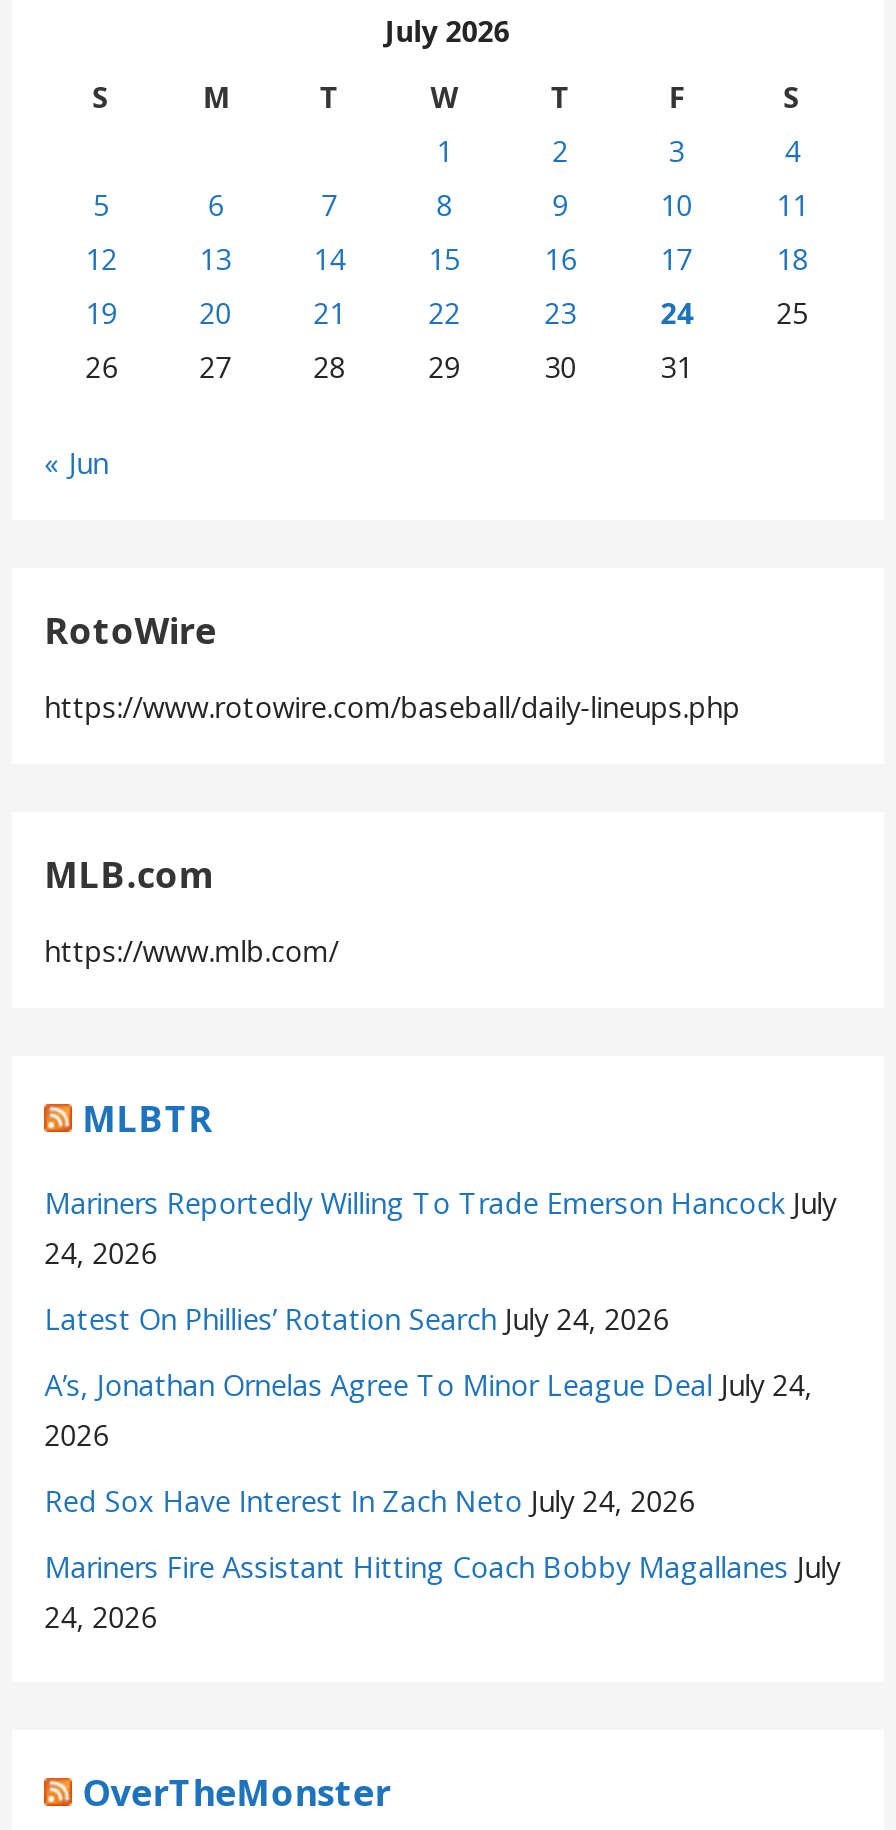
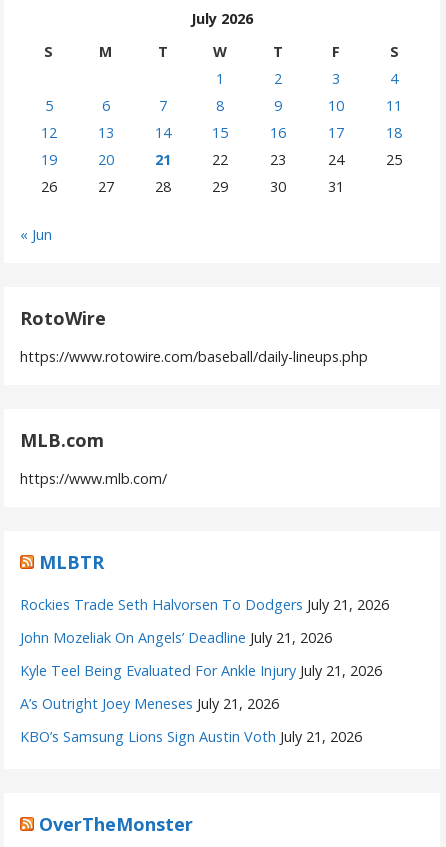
- Mariners Reportedly Willing To Trade Emerson Hancock July
- 24, 2026
+ Rockies Trade Seth Halvorsen To Dodgers July 21, 2026

- Latest On Phillies’ Rotation Search July 24, 2026
+ John Mozeliak On Angels’ Deadline July 21, 2026

- A’s, Jonathan Ornelas Agree To Minor League Deal July 24,
- 2026
+ Kyle Teel Being Evaluated For Ankle Injury July 21, 2026

- Red Sox Have Interest In Zach Neto July 24, 2026
+ A’s Outright Joey Meneses July 21, 2026

- Mariners Fire Assistant Hitting Coach Bobby Magallanes July
- 24, 2026
+ KBO’s Samsung Lions Sign Austin Voth July 21, 2026
